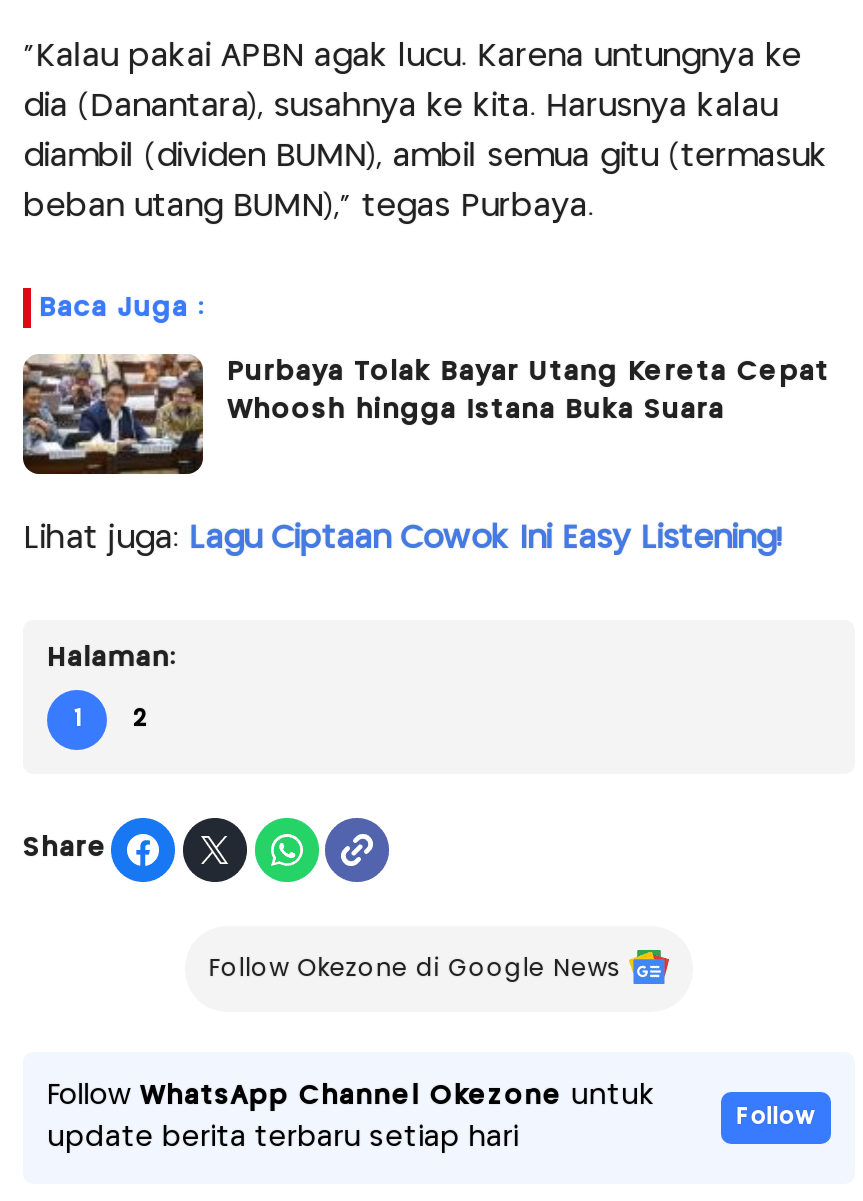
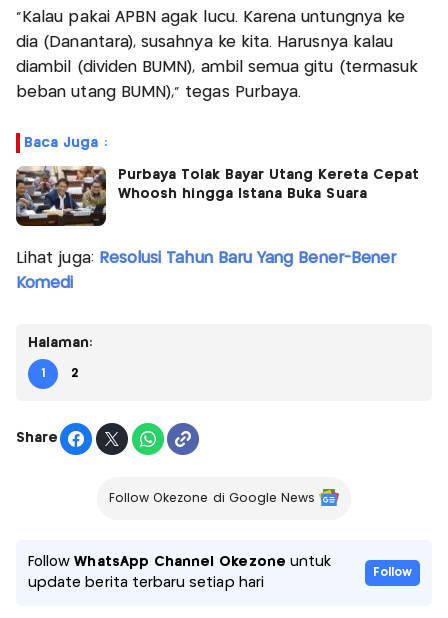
- Lihat juga: Lagu Ciptaan Cowok Ini Easy Listening!
+ Lihat juga: Resolusi Tahun Baru Yang Bener-Bener
+ Komedi
